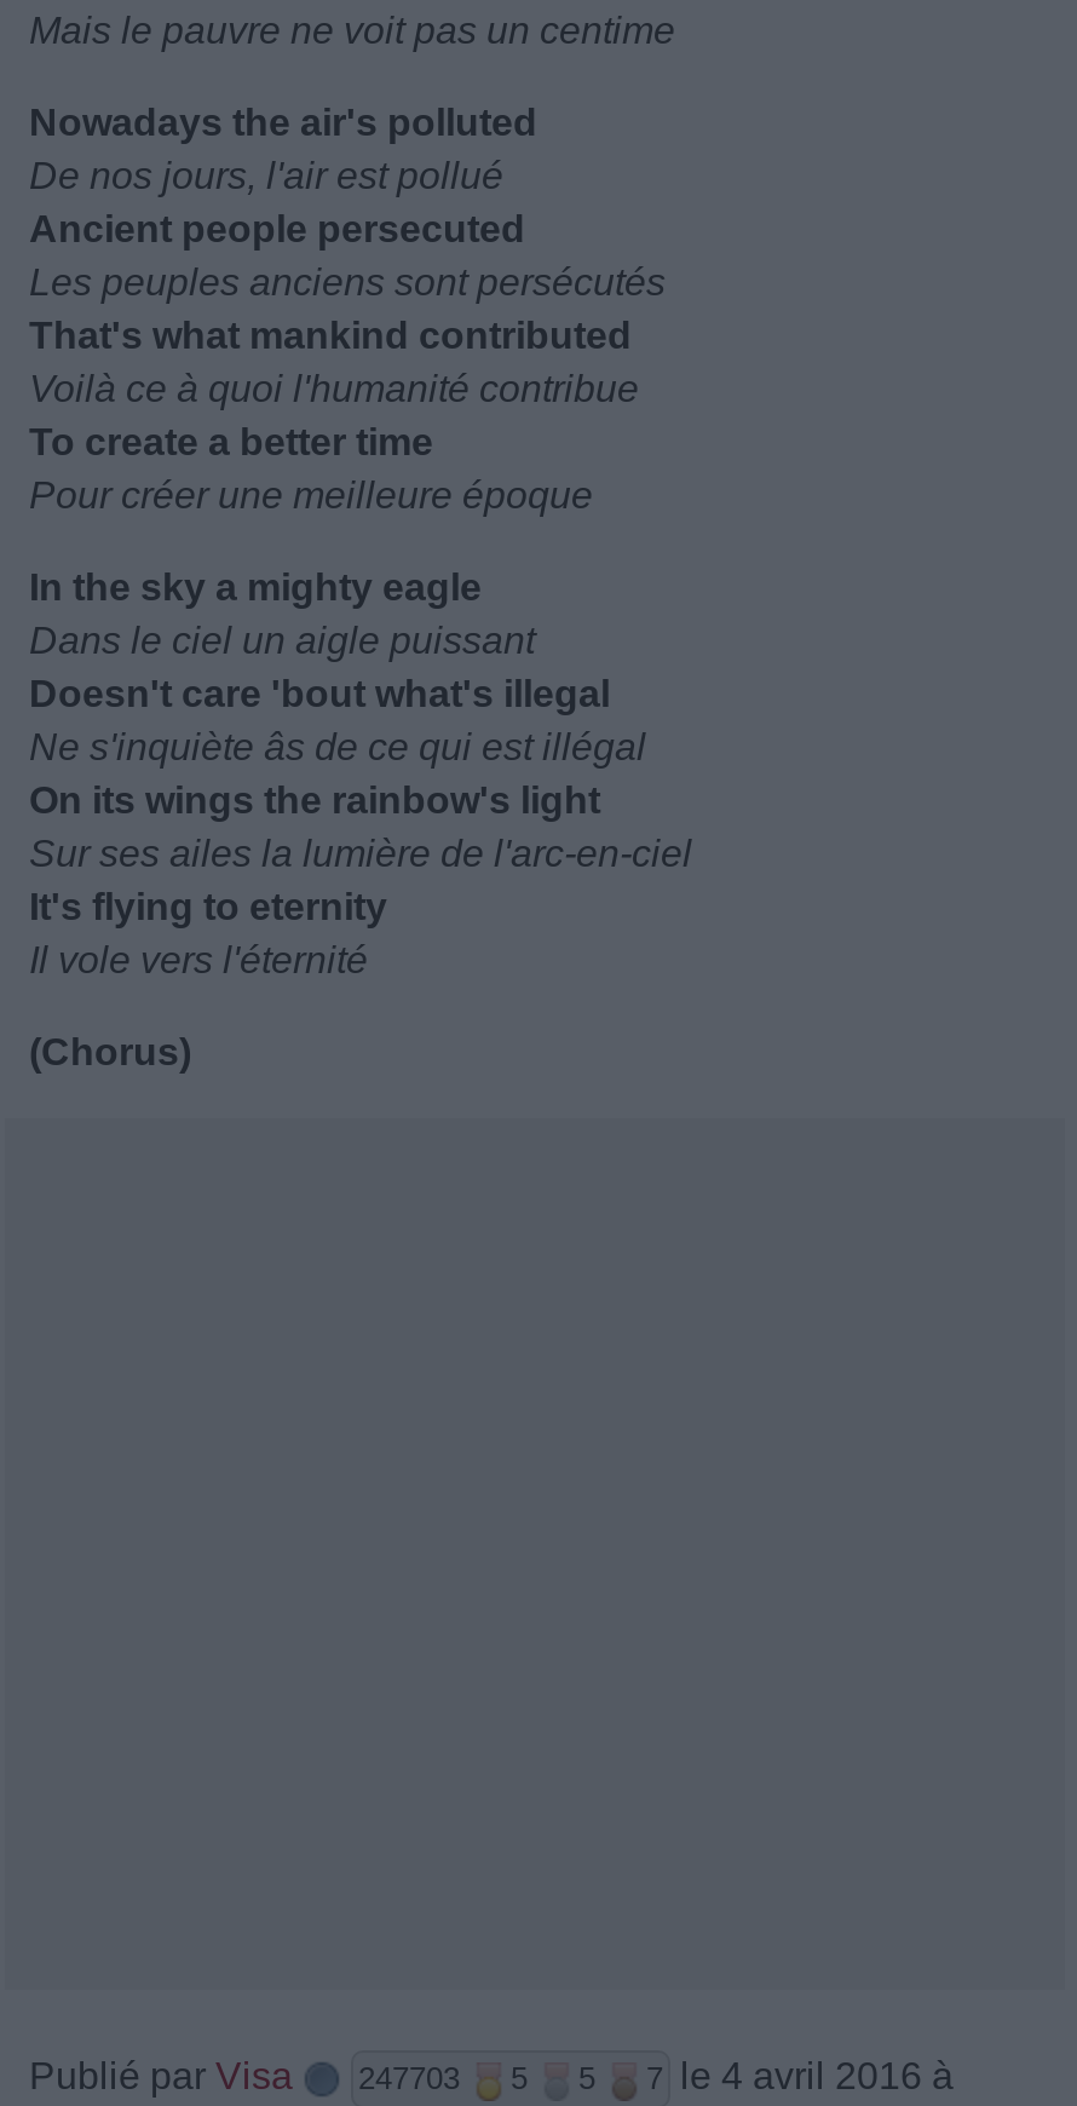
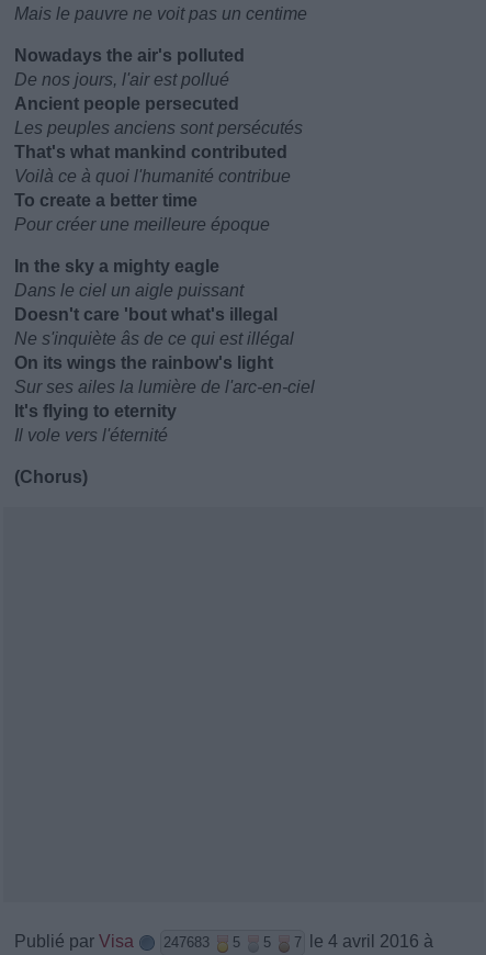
- Publié par Visa 247703 5 5 7 le 4 avril 2016 à
+ Publié par Visa 247683 5 5 7 le 4 avril 2016 à
